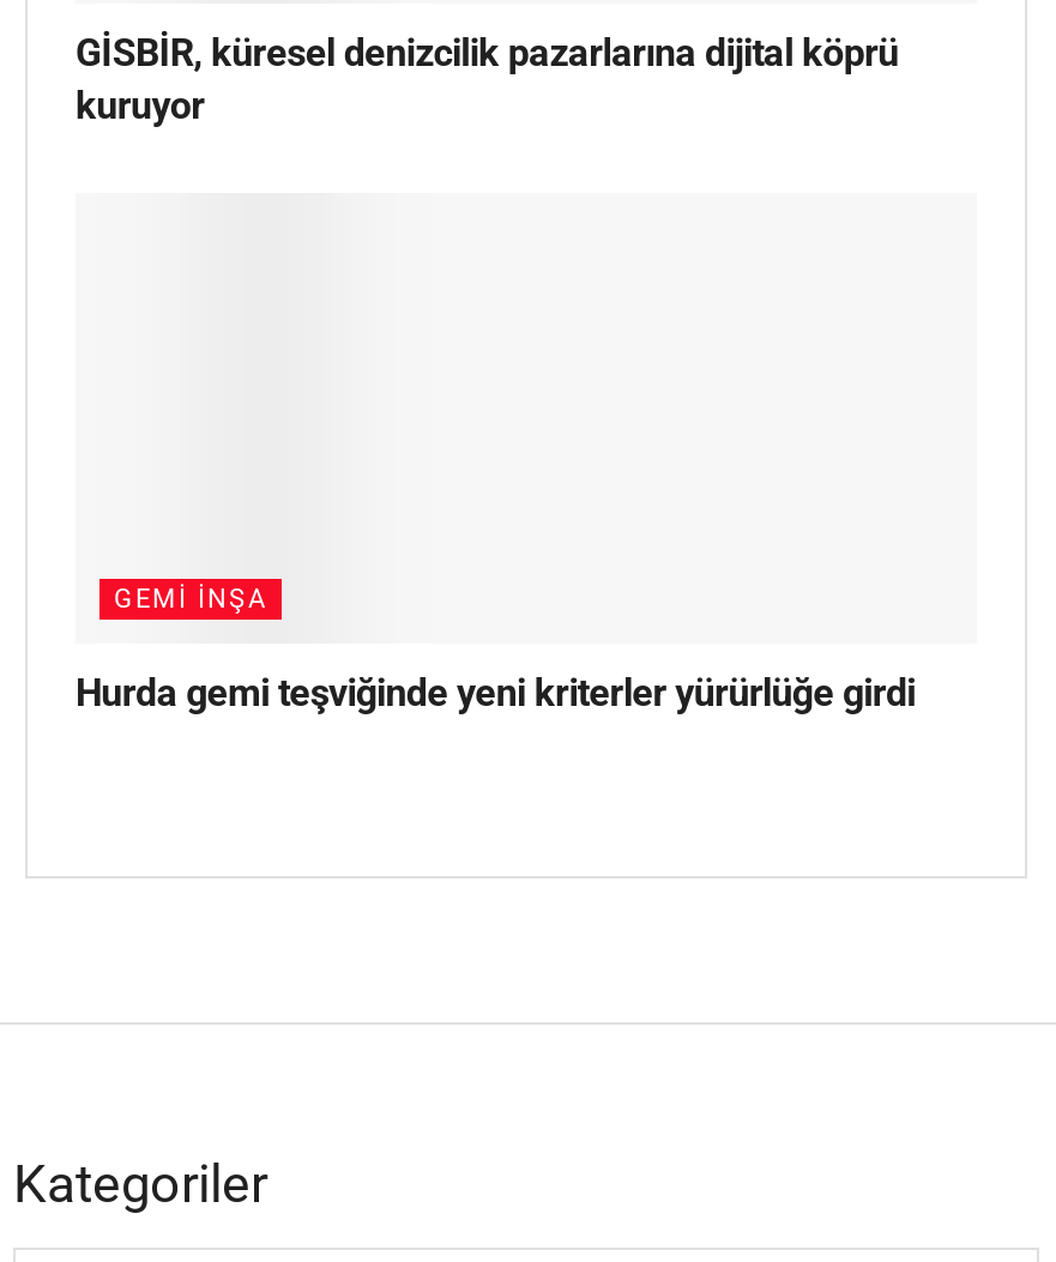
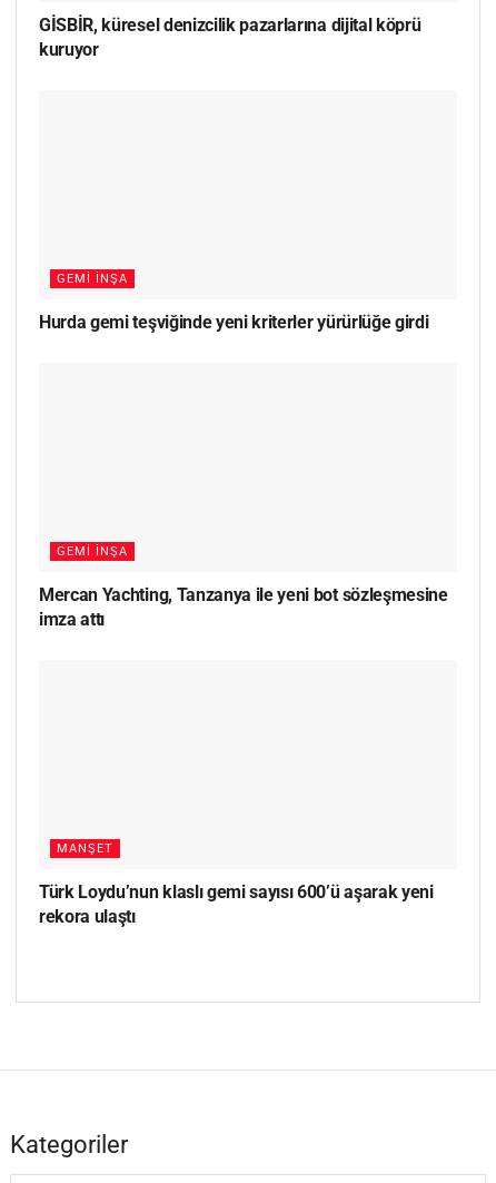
+ GEMI İNŞA
+ Mercan Yachting, Tanzanya ile yeni bot sözleşmesine
+ imza attı

+ MANŞET
+ Türk Loydu’nun klaslı gemi sayısı 600’ü aşarak yeni
+ rekora ulaştı
